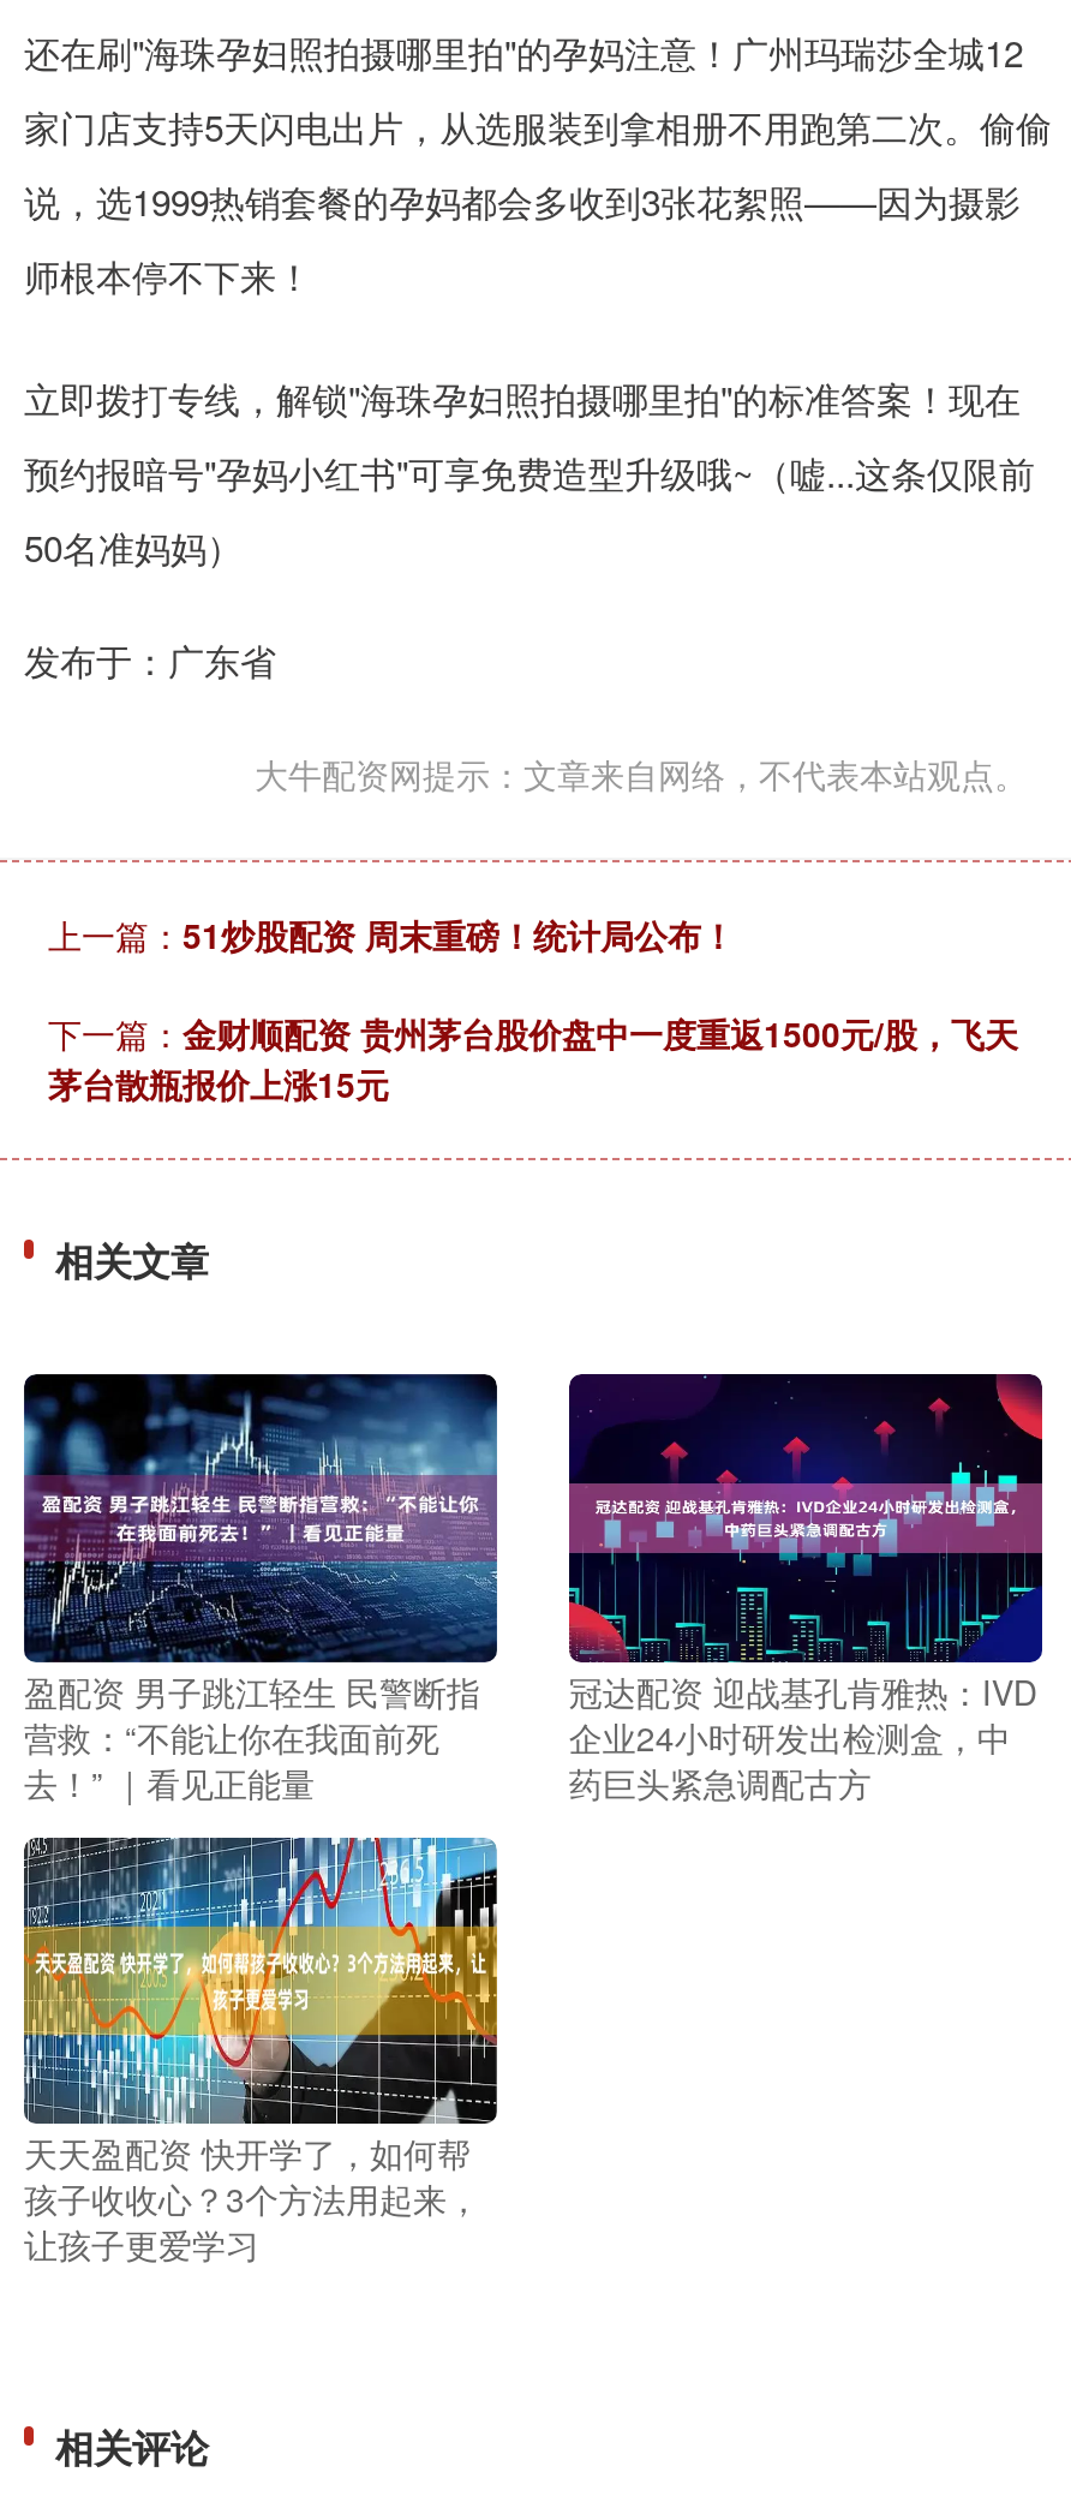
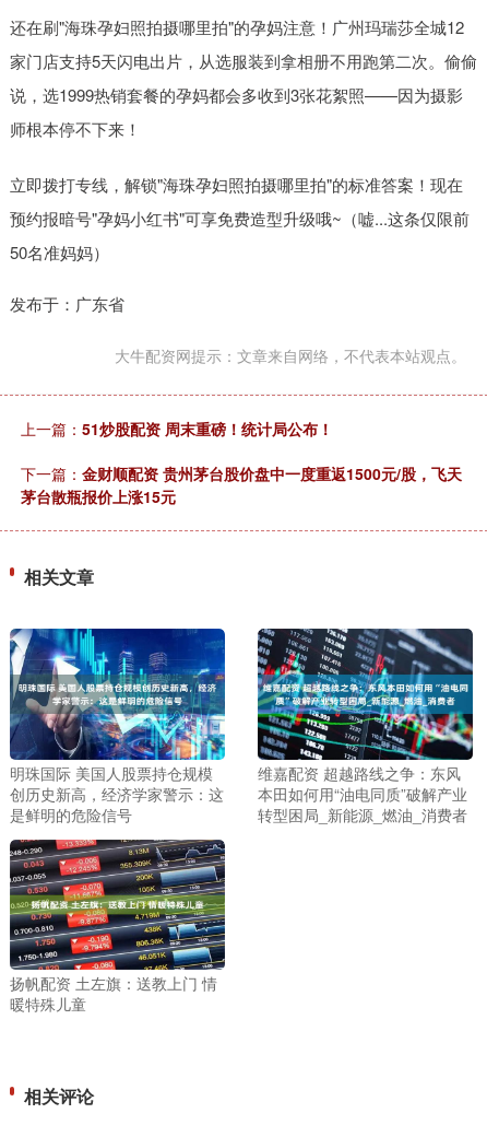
- [image]
- 盈配资 男子跳江轻生 民警断指
- 营救：“不能让你在我面前死
- 去！” ｜看见正能量
+ [image]
+ 明珠国际 美国人股票持仓规模
+ 创历史新高，经济学家警示：这
+ 是鲜明的危险信号

- [image]
- 冠达配资 迎战基孔肯雅热：IVD
- 企业24小时研发出检测盒，中
- 药巨头紧急调配古方
+ [image]
+ 维嘉配资 超越路线之争：东风
+ 本田如何用“油电同质”破解产业
+ 转型困局_新能源_燃油_消费者

- [image]
- 天天盈配资 快开学了，如何帮
- 孩子收收心？3个方法用起来，
- 让孩子更爱学习
+ [image]
+ 扬帆配资 土左旗：送教上门 情
+ 暖特殊儿童
